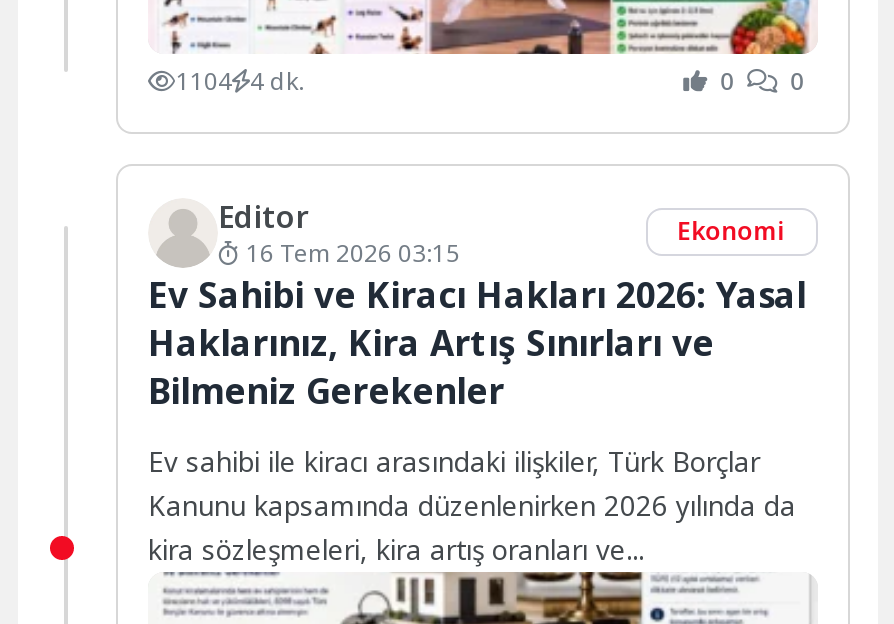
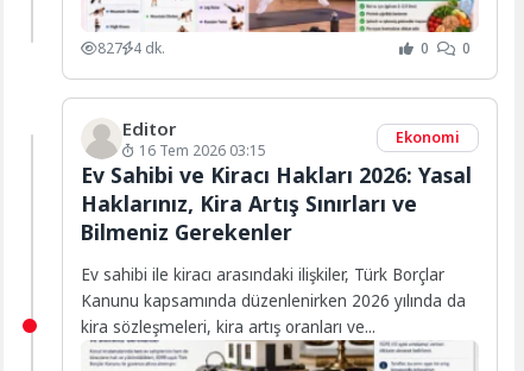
- 1104 4 dk.
+ 827 4 dk.
